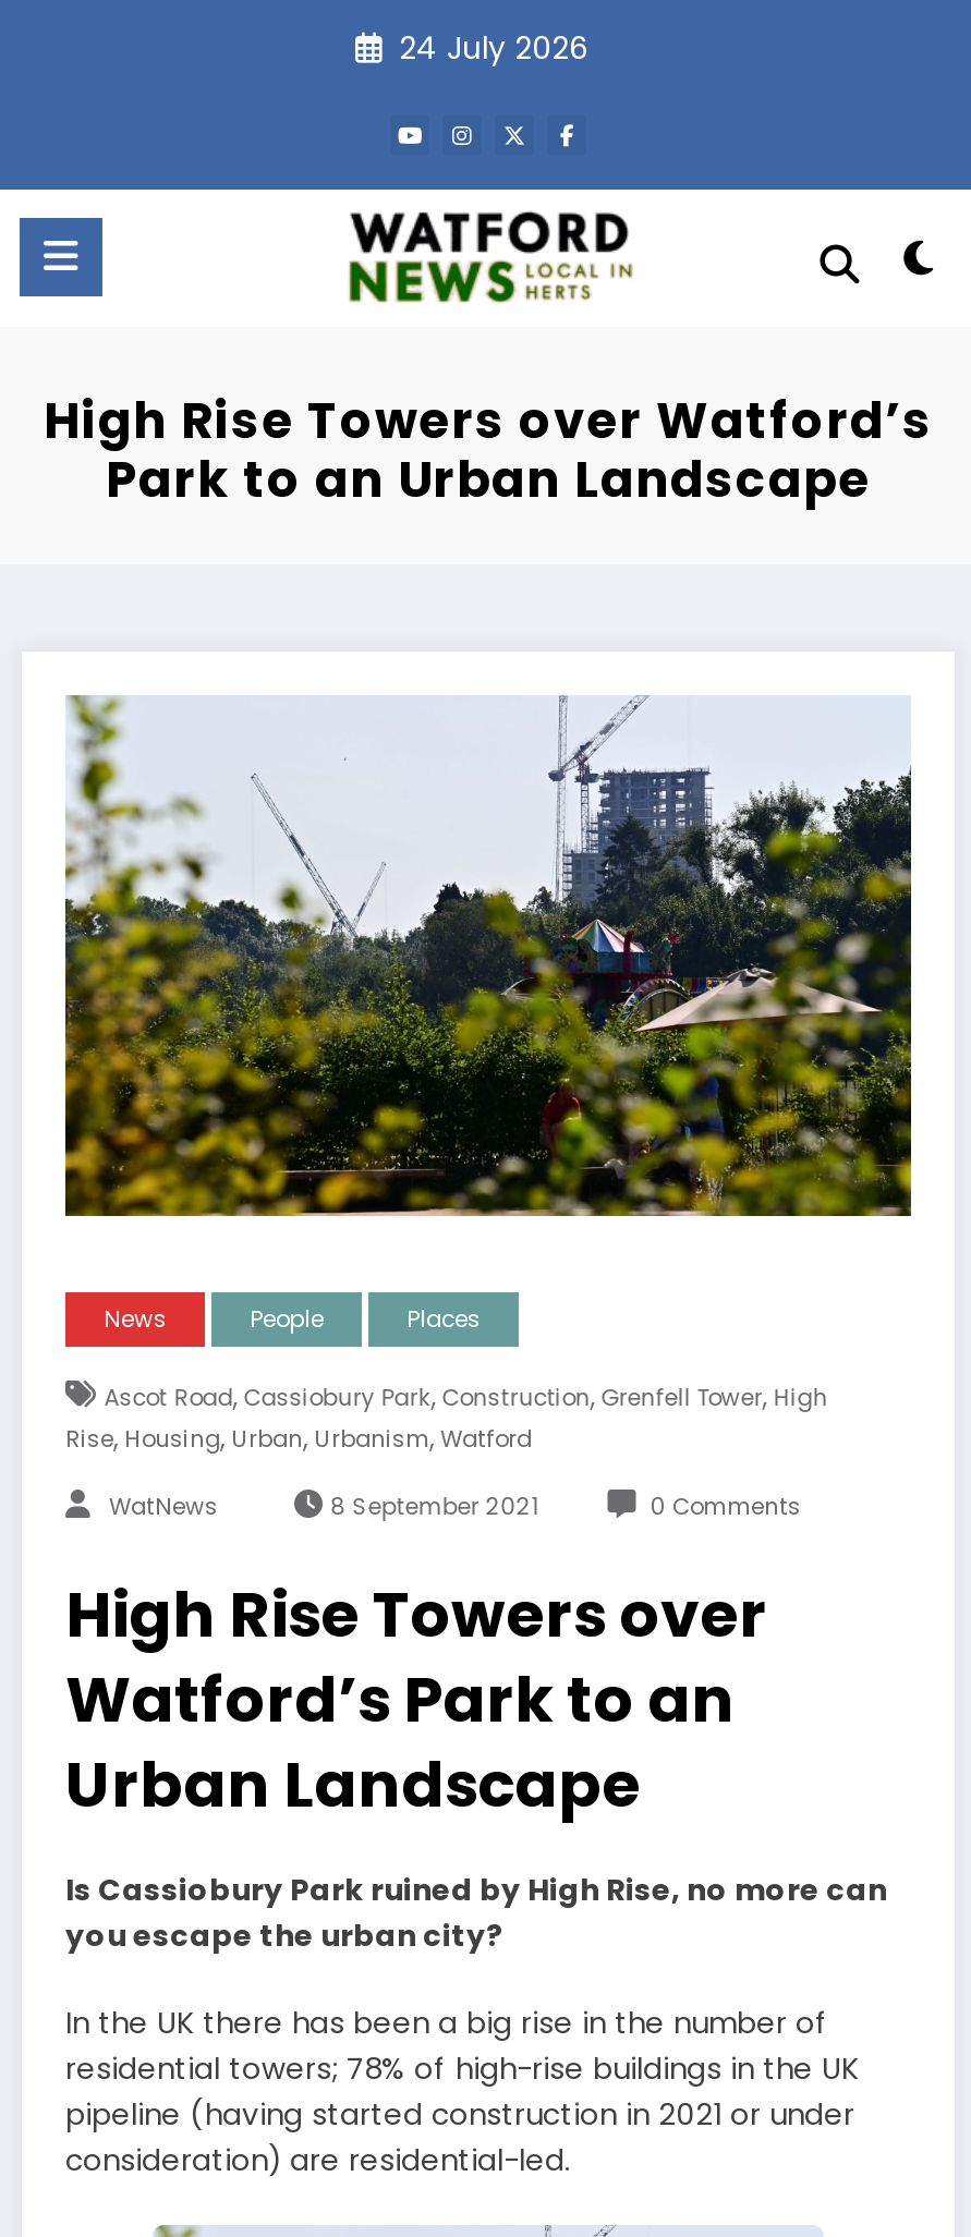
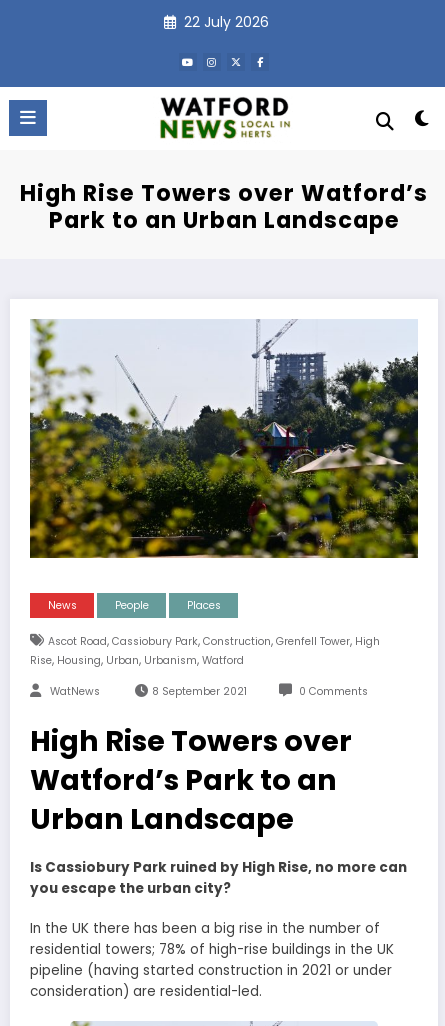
- 24 July 2026
+ 22 July 2026
